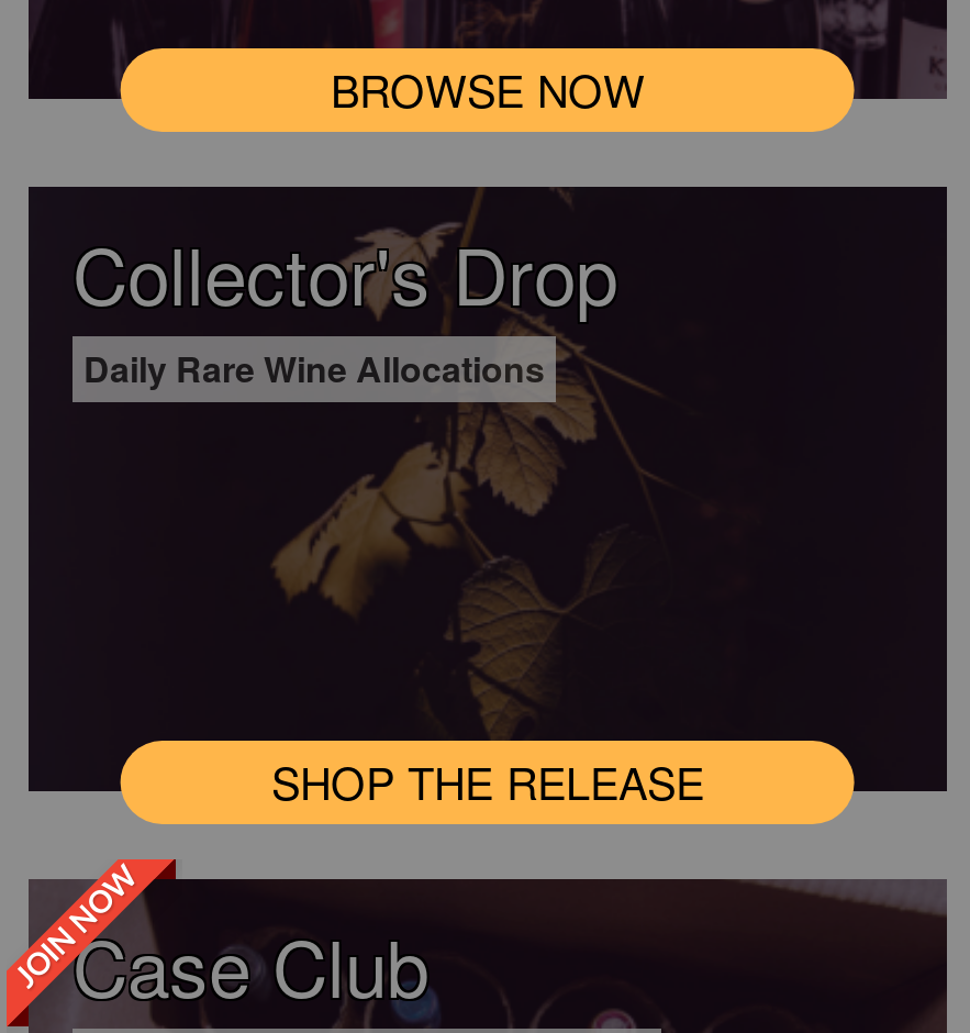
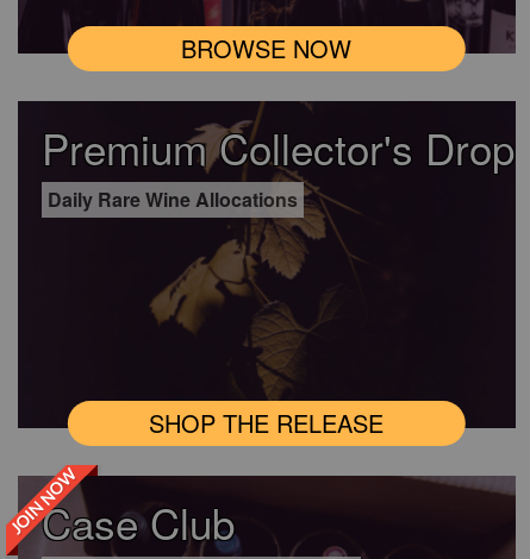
- Collector's Drop
+ Premium Collector's Drop
